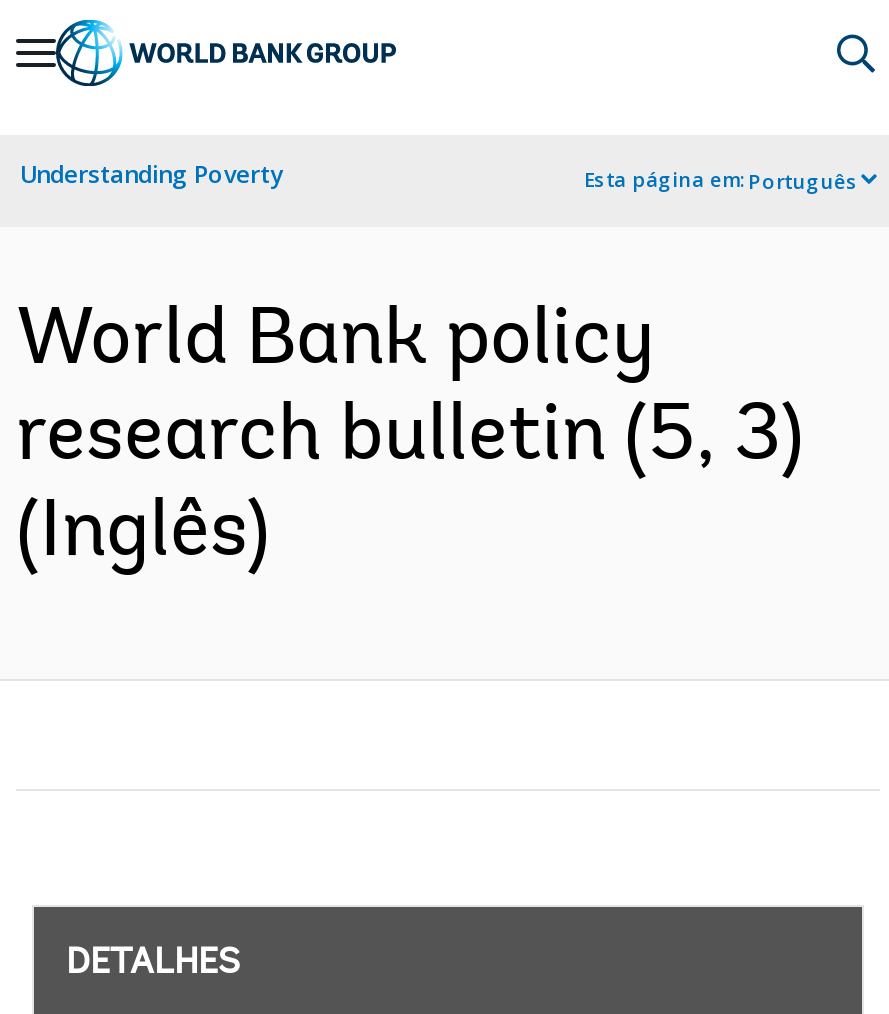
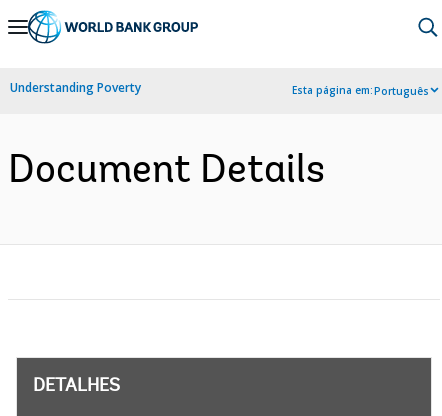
- World Bank policy
- research bulletin (5, 3)
- (Inglês)
+ Document Details
